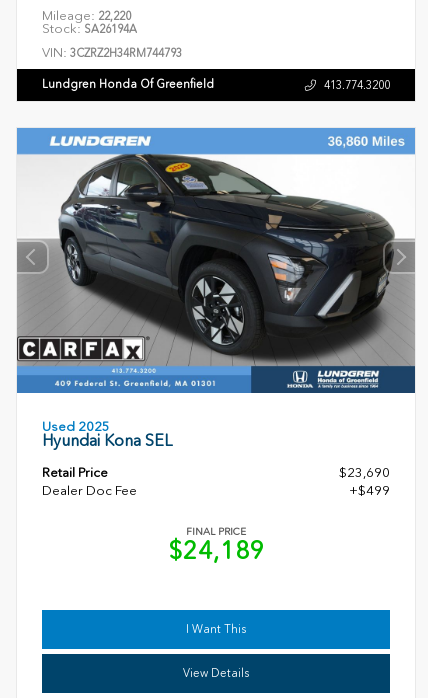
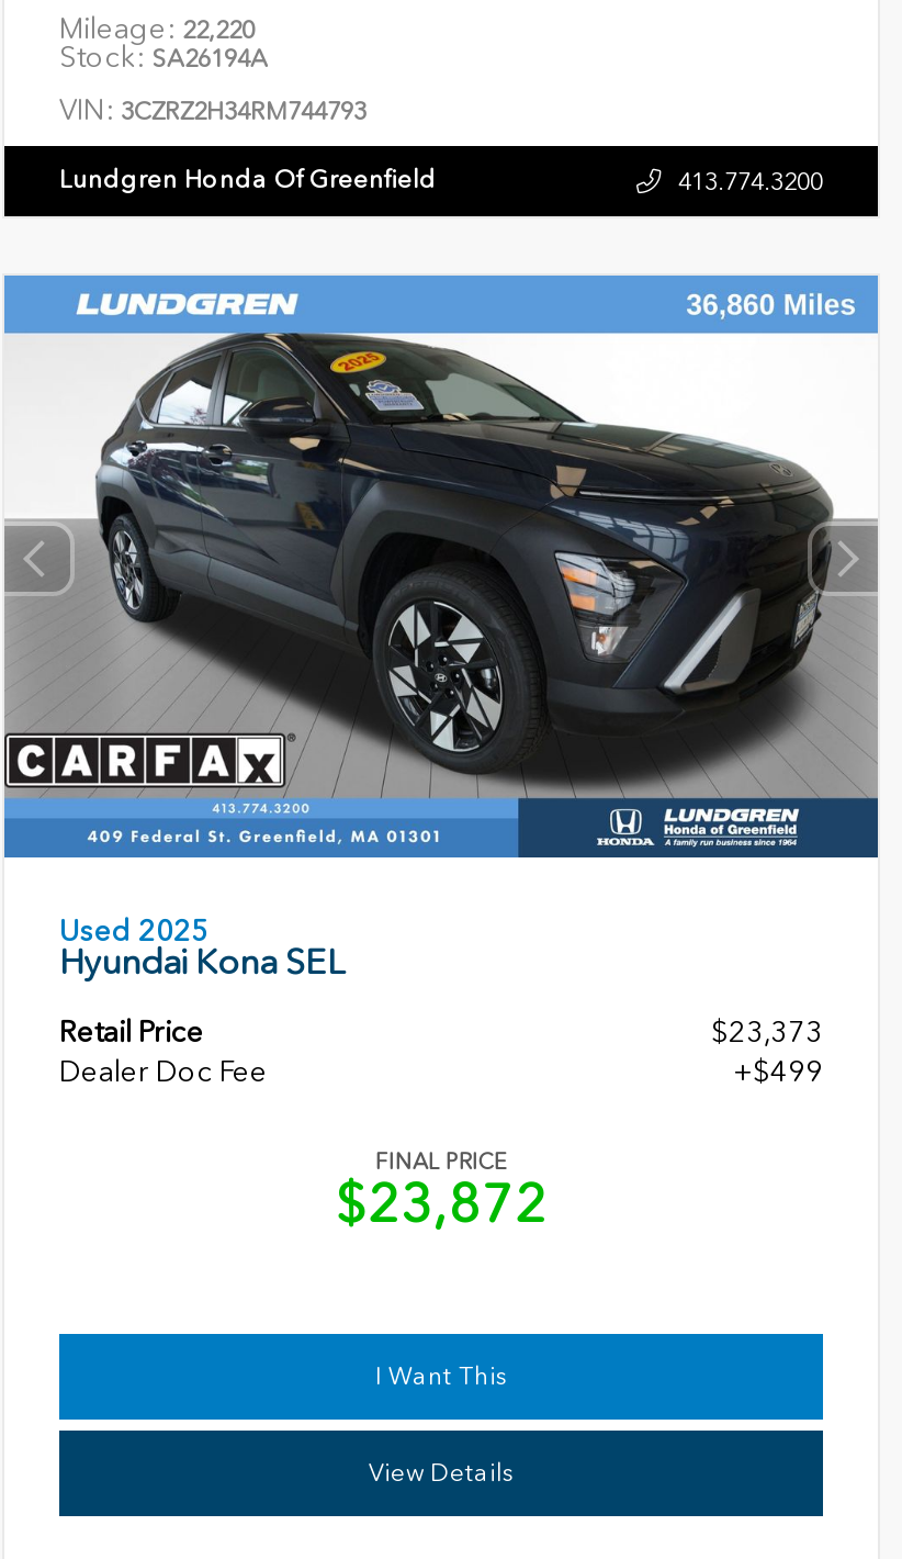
- $23,690
+ $23,373

- $24,189
+ $23,872
